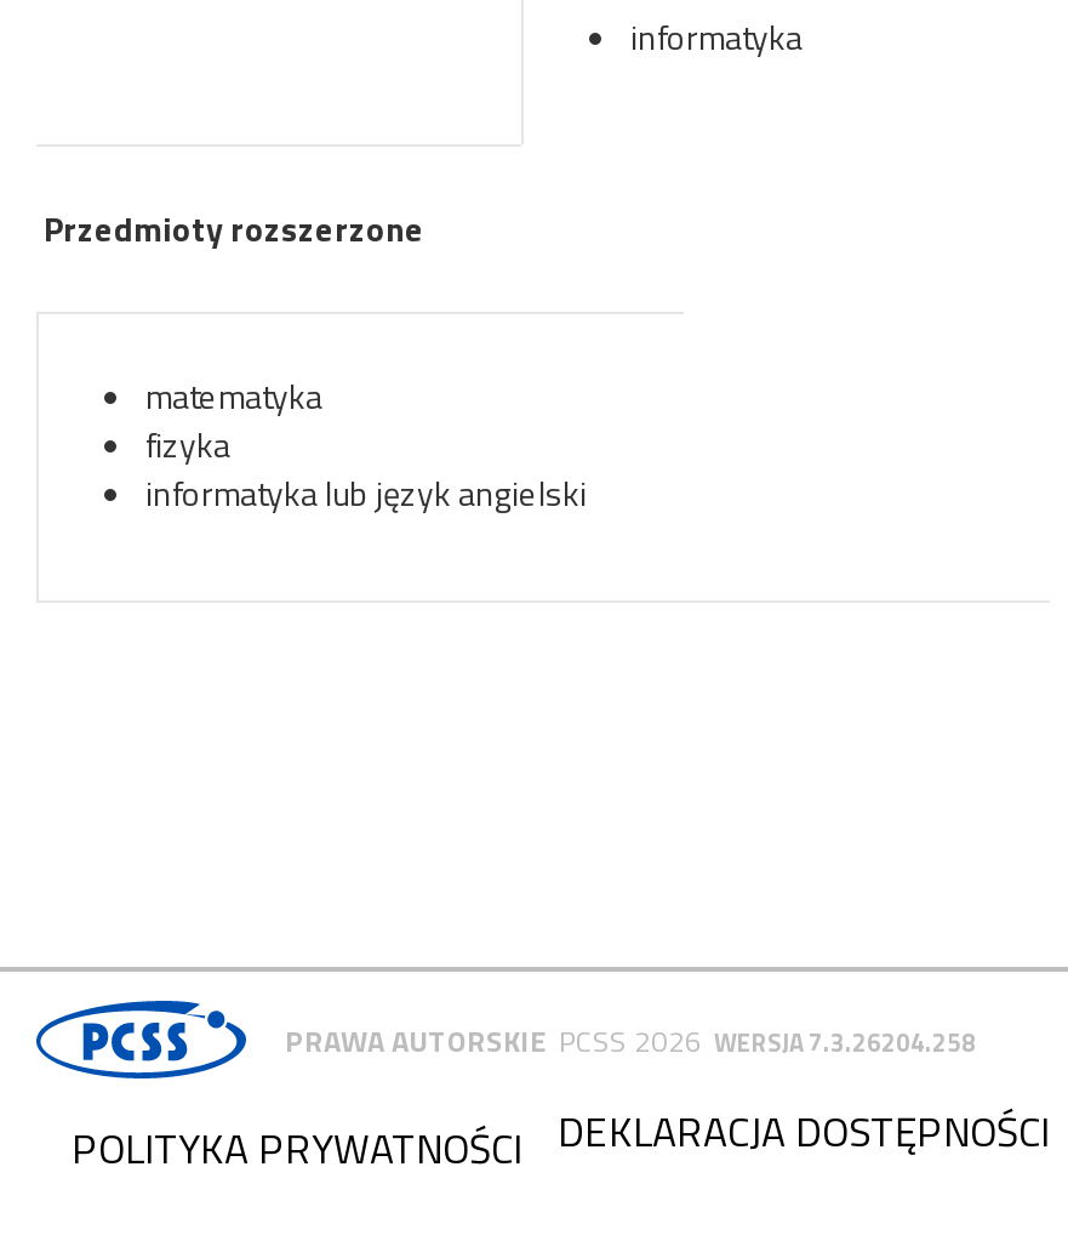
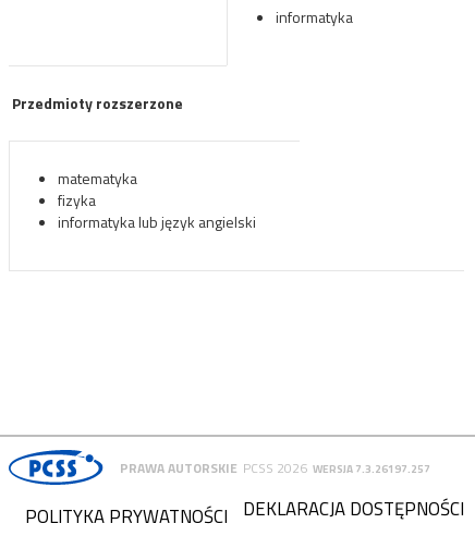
- PRAWA AUTORSKIE PCSS 2026 WERSJA 7.3.26204.258
+ PRAWA AUTORSKIE PCSS 2026 WERSJA 7.3.26197.257
